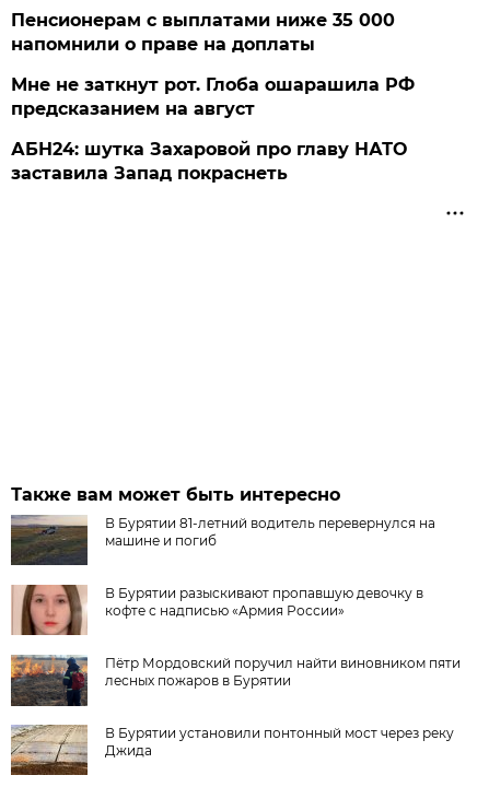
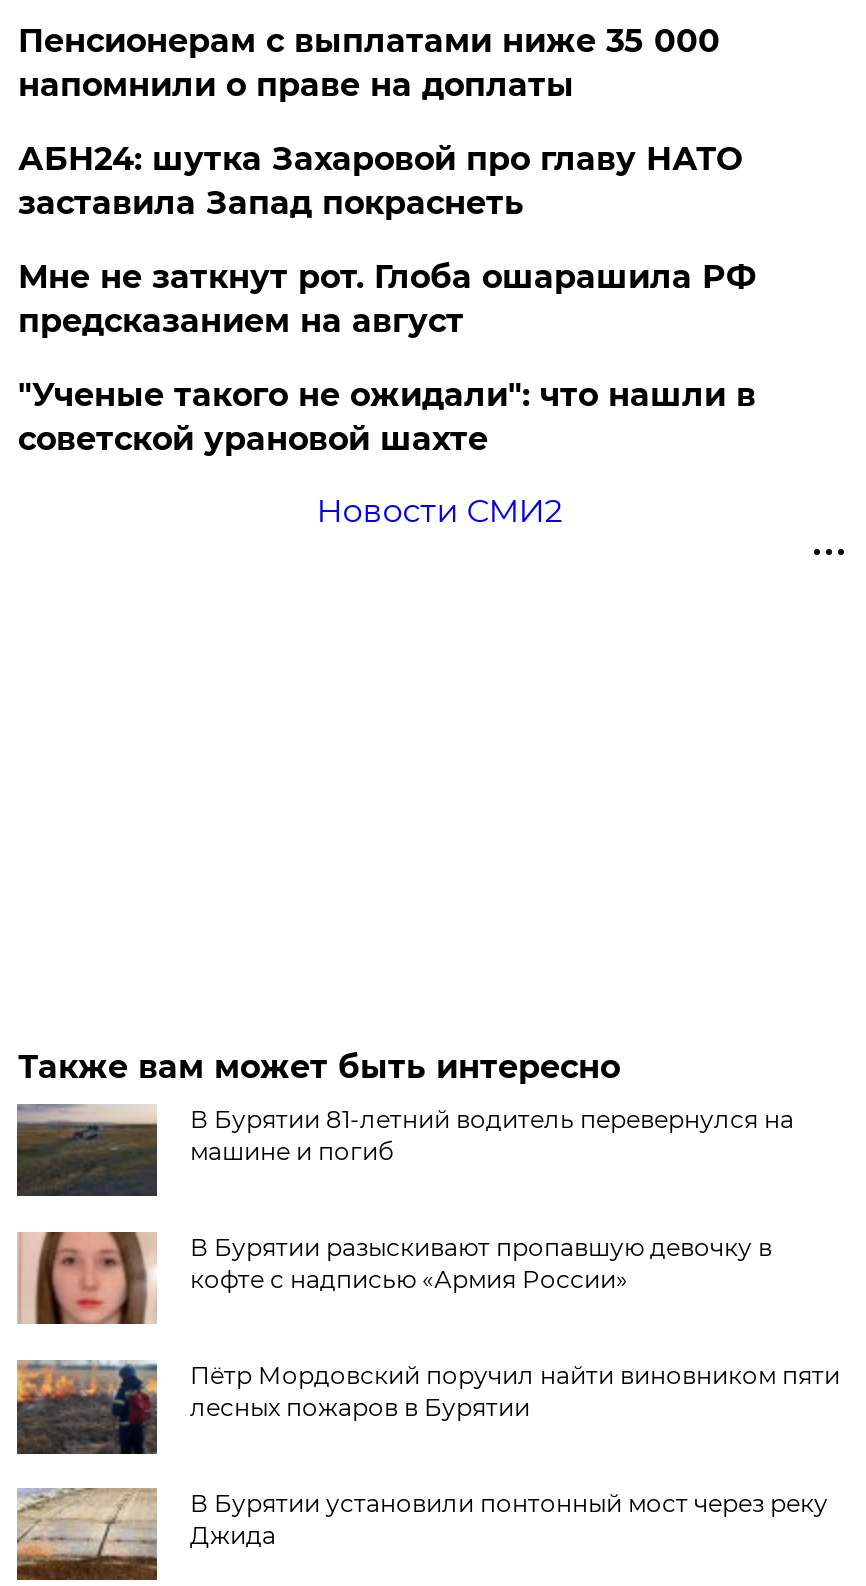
+ "Ученые такого не ожидали": что нашли в
+ советской урановой шахте
+ Новости СМИ2

moved up: АБН24: шутка Захаровой про главу НАТО | заставила Запад покраснеть
